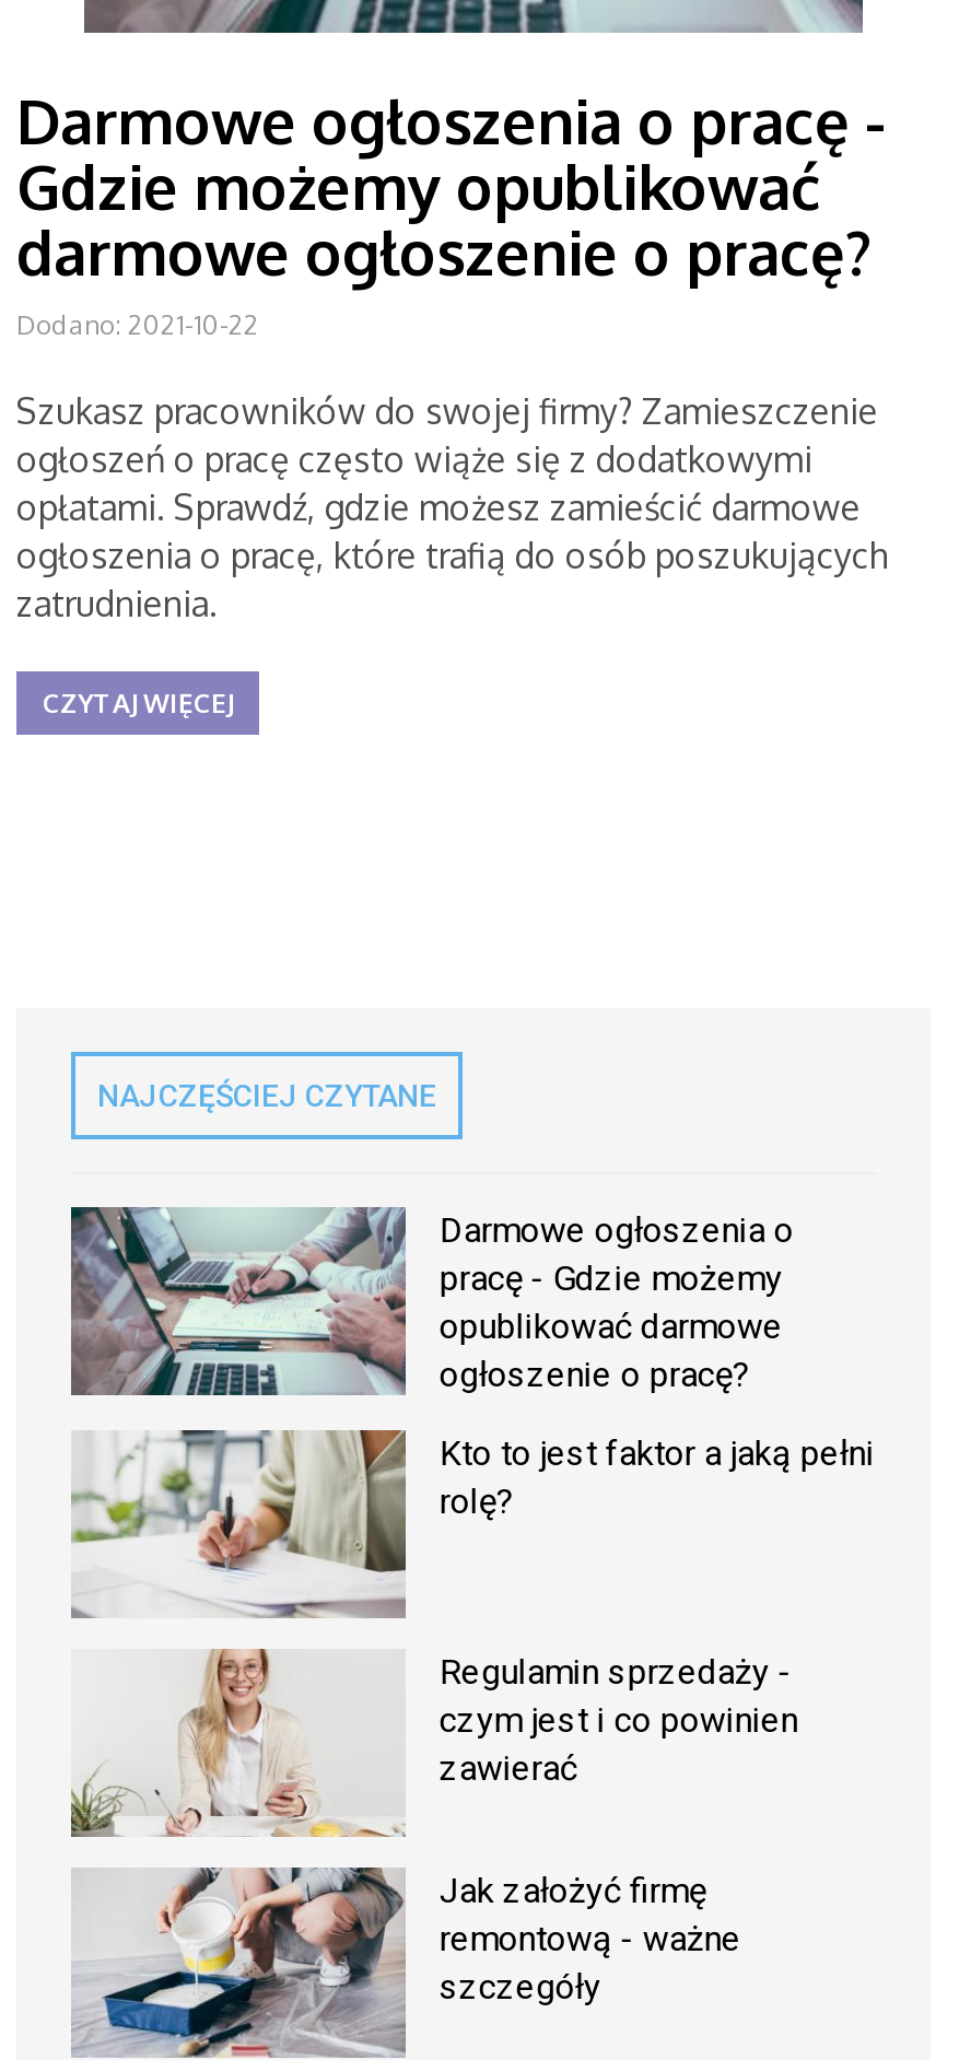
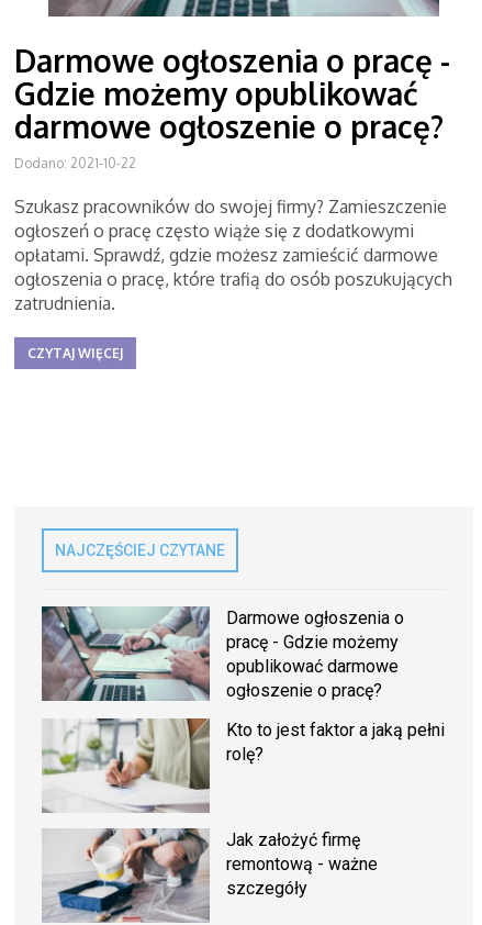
- [image]
- Regulamin sprzedaży -
- czym jest i co powinien
- zawierać
